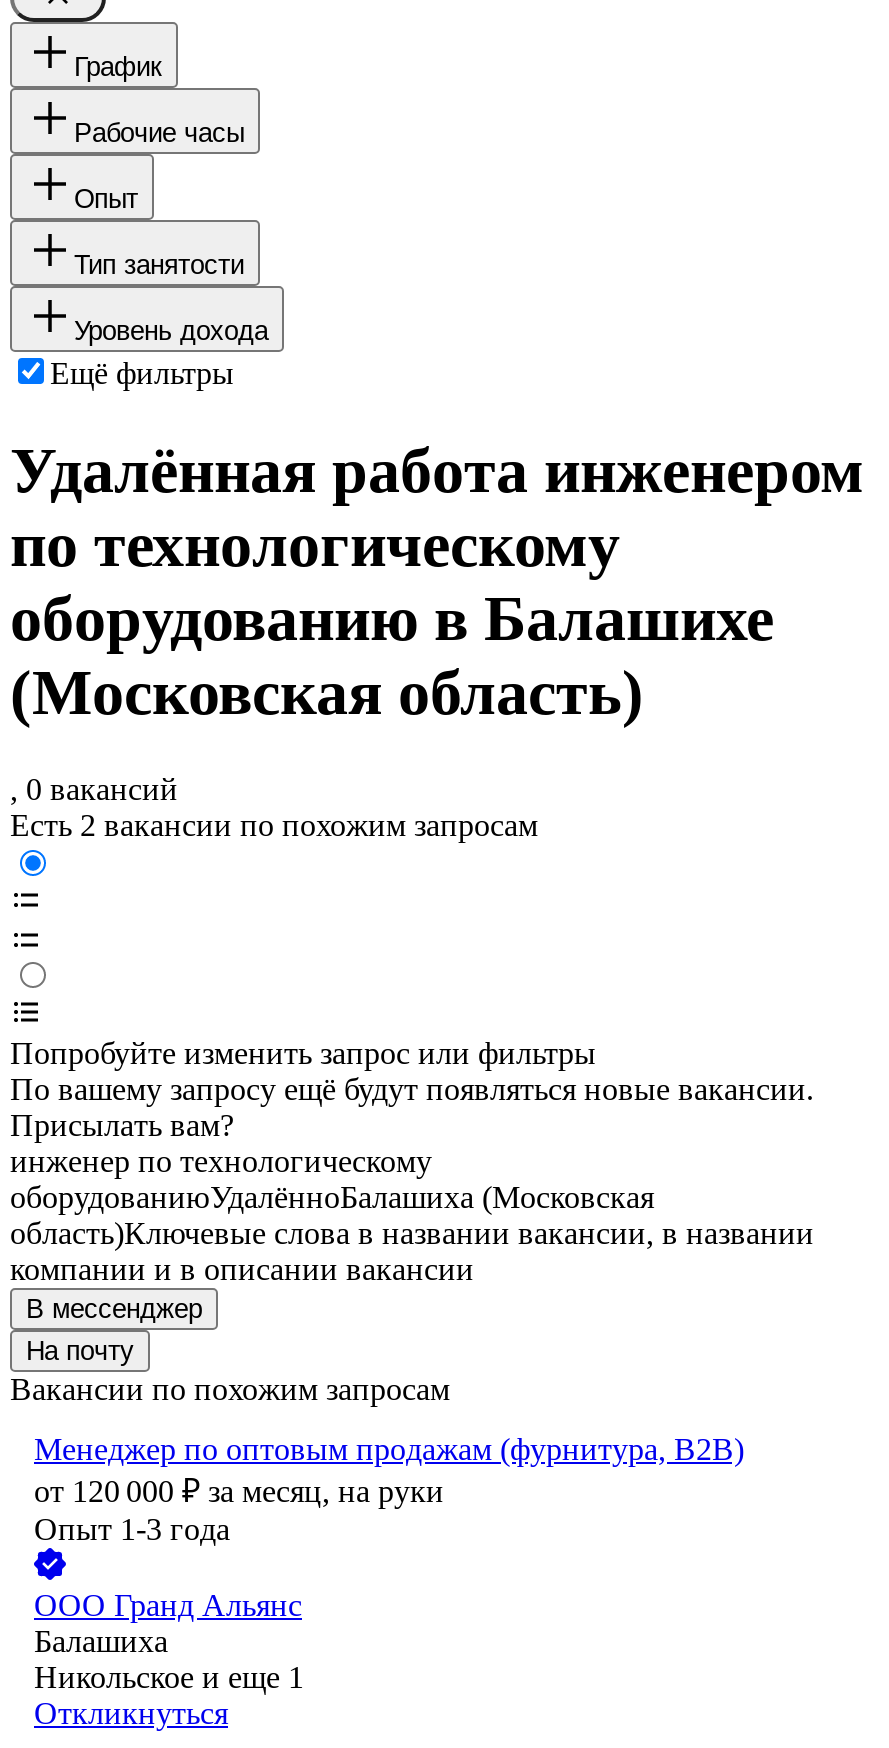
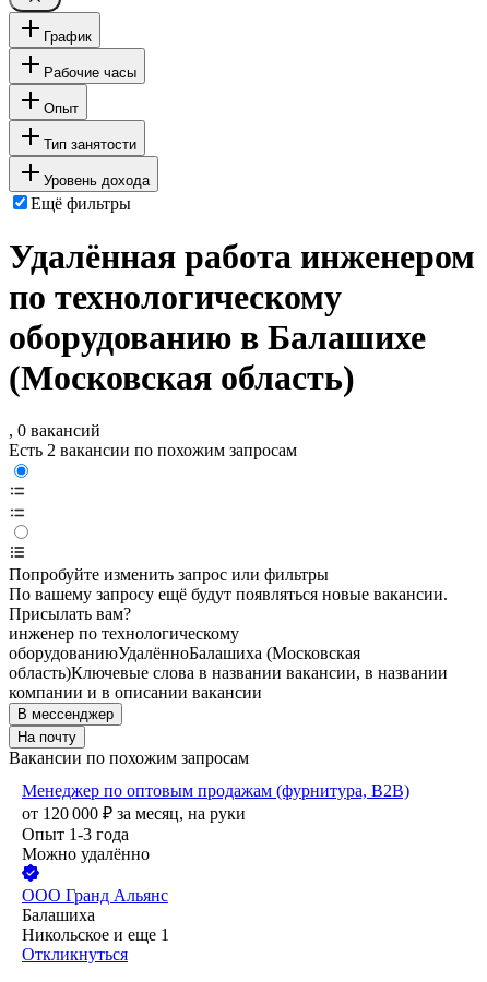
+ Можно удалённо
